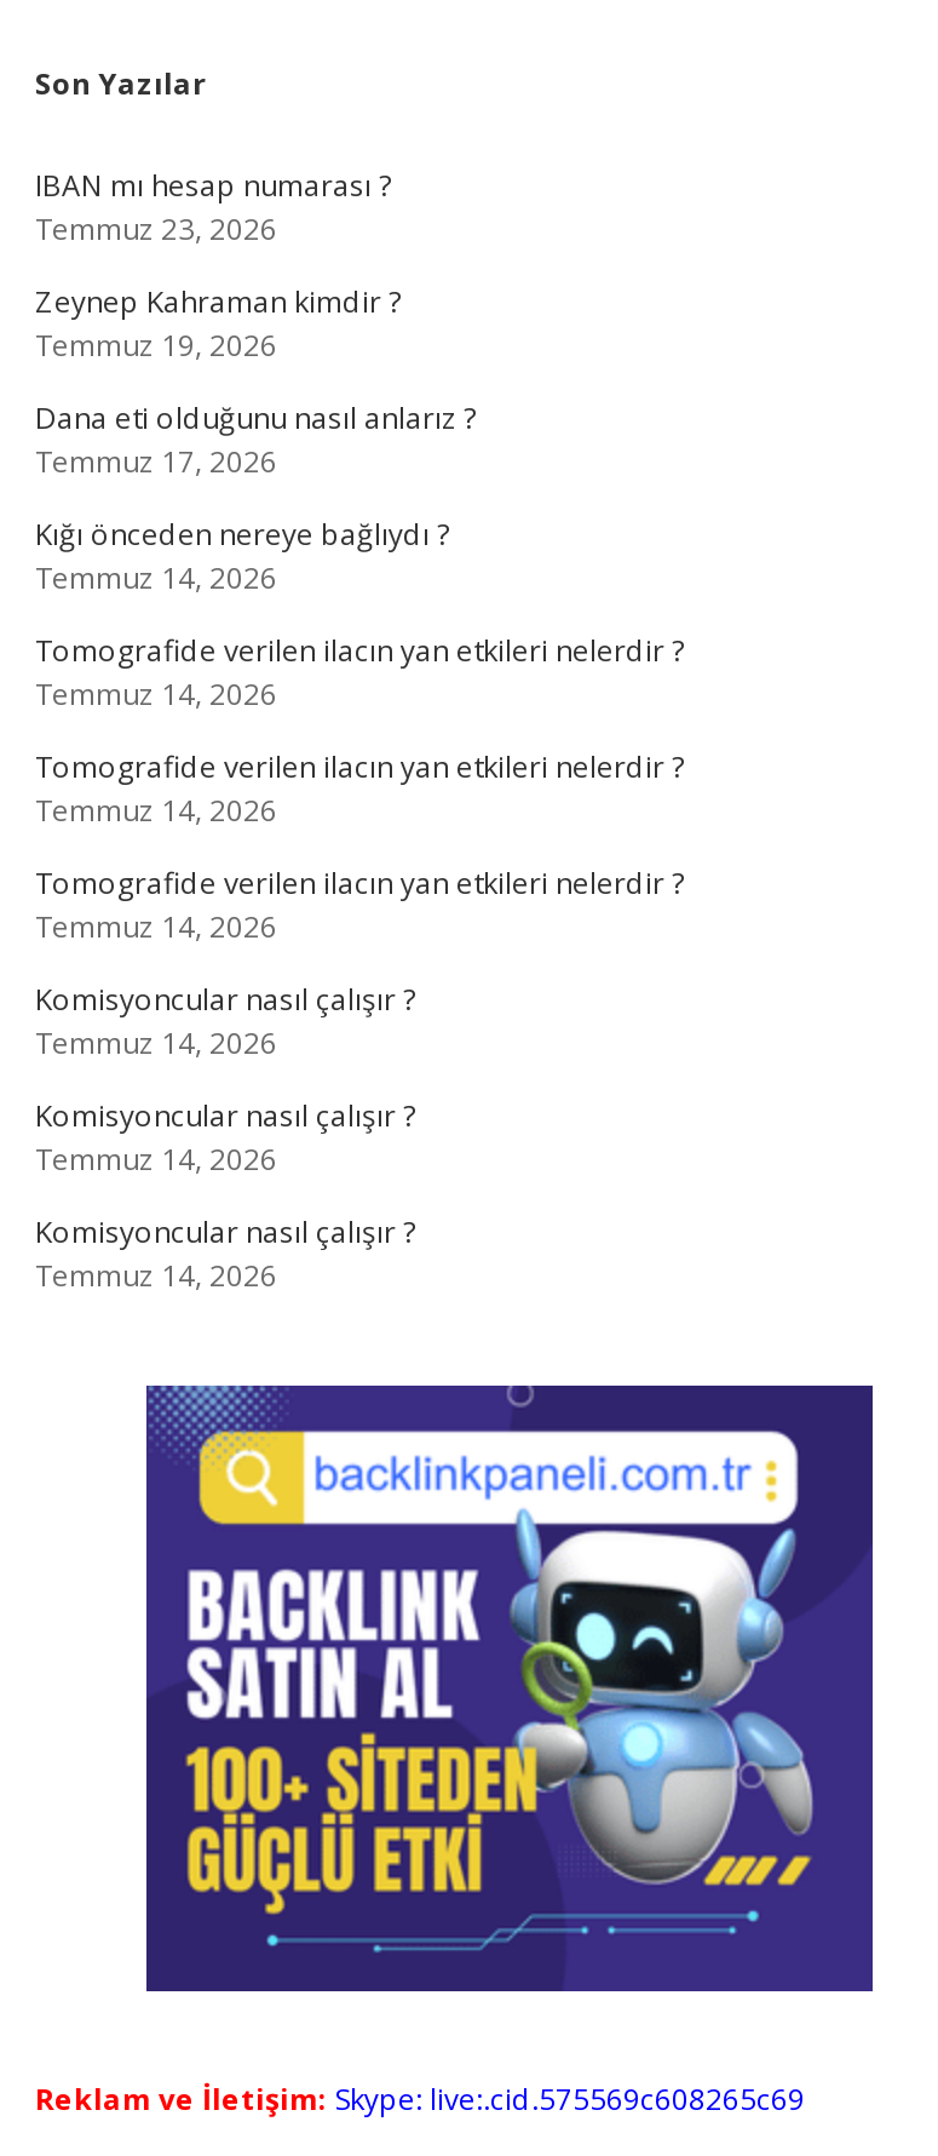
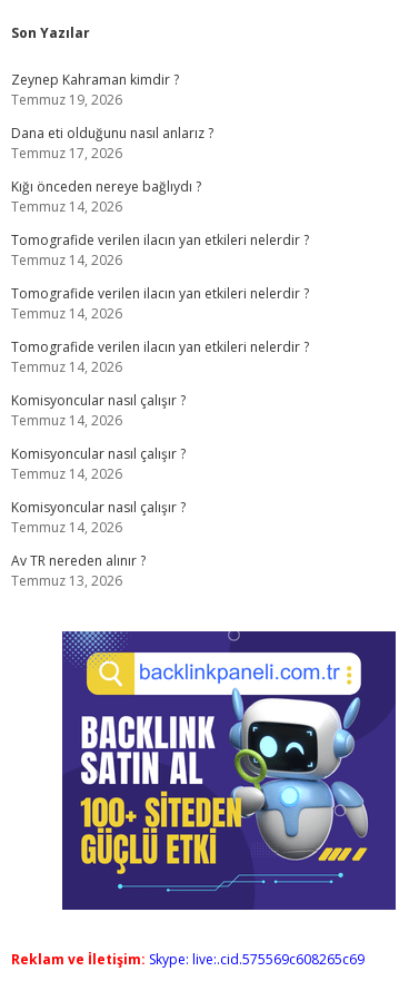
- IBAN mı hesap numarası ?
- Temmuz 23, 2026

moved up: Zeynep Kahraman kimdir ? | Temmuz 19, 2026 | Dana eti olduğunu nasıl anlarız ? | ... | Komisyoncular nasıl çalışır ? | Temmuz 14, 2026

+ Av TR nereden alınır ?
+ Temmuz 13, 2026
